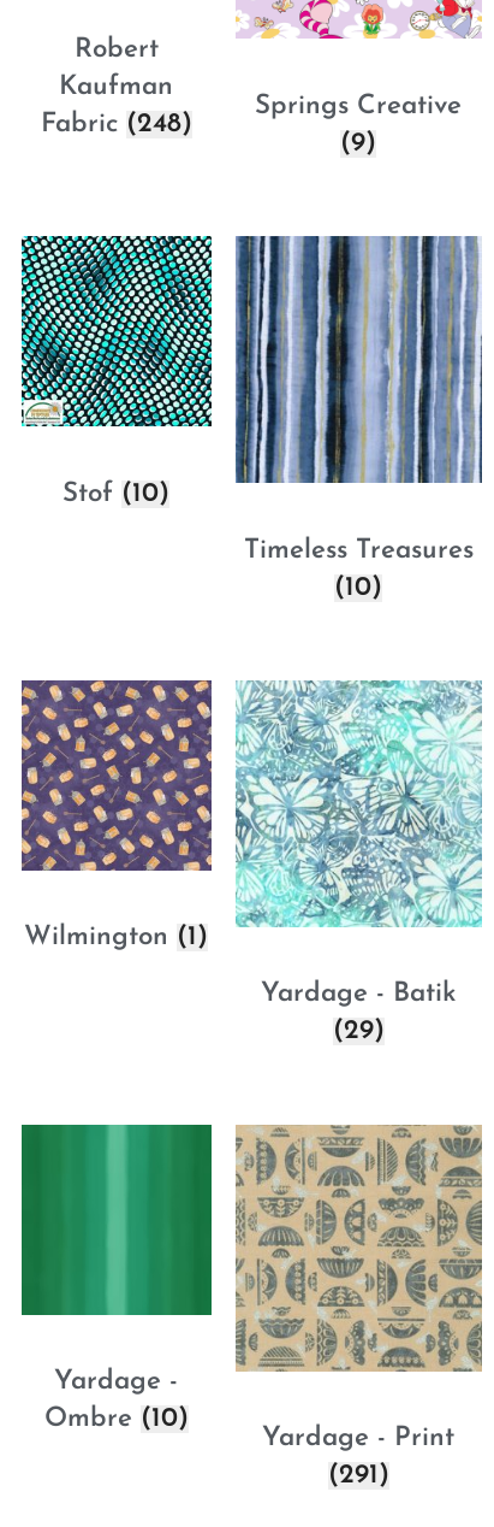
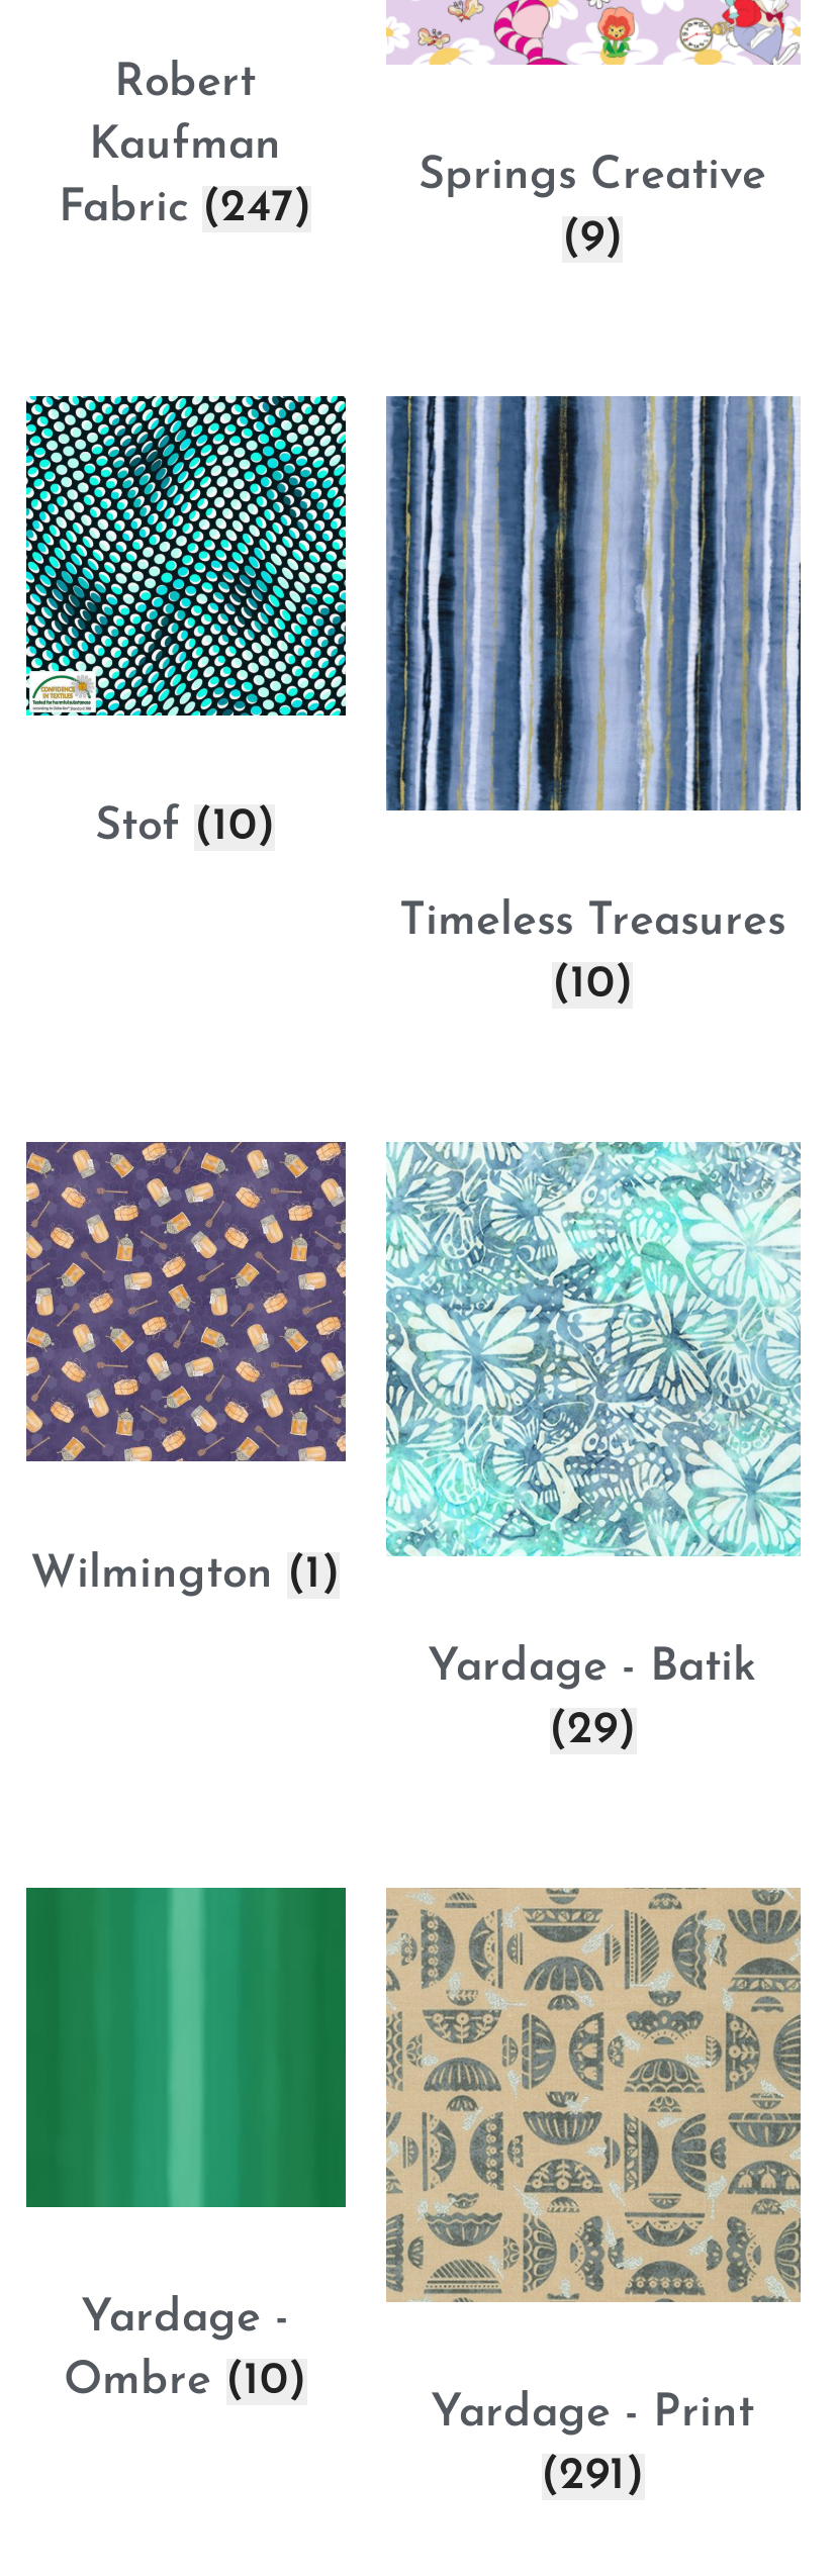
- Fabric (248)
+ Fabric (247)
